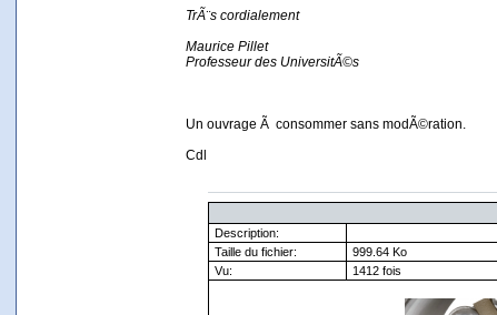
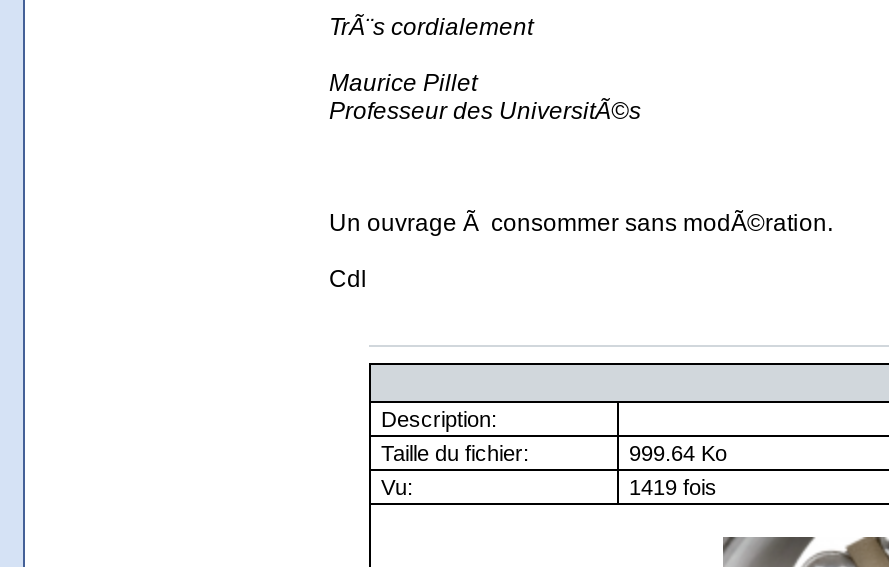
- 1412 fois
+ 1419 fois
